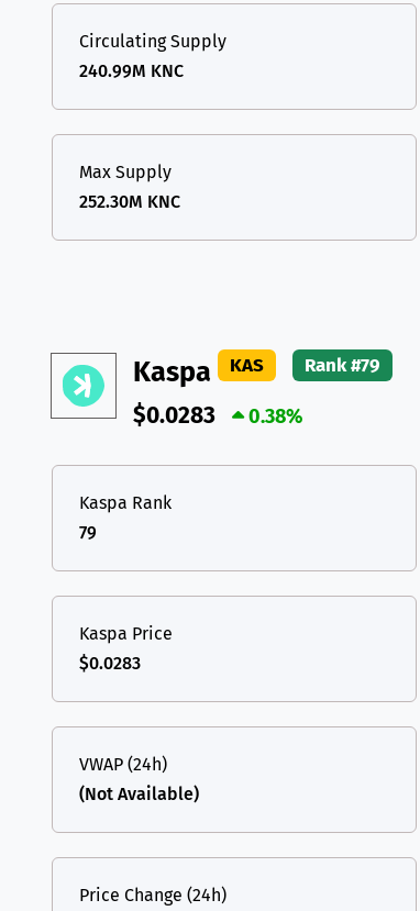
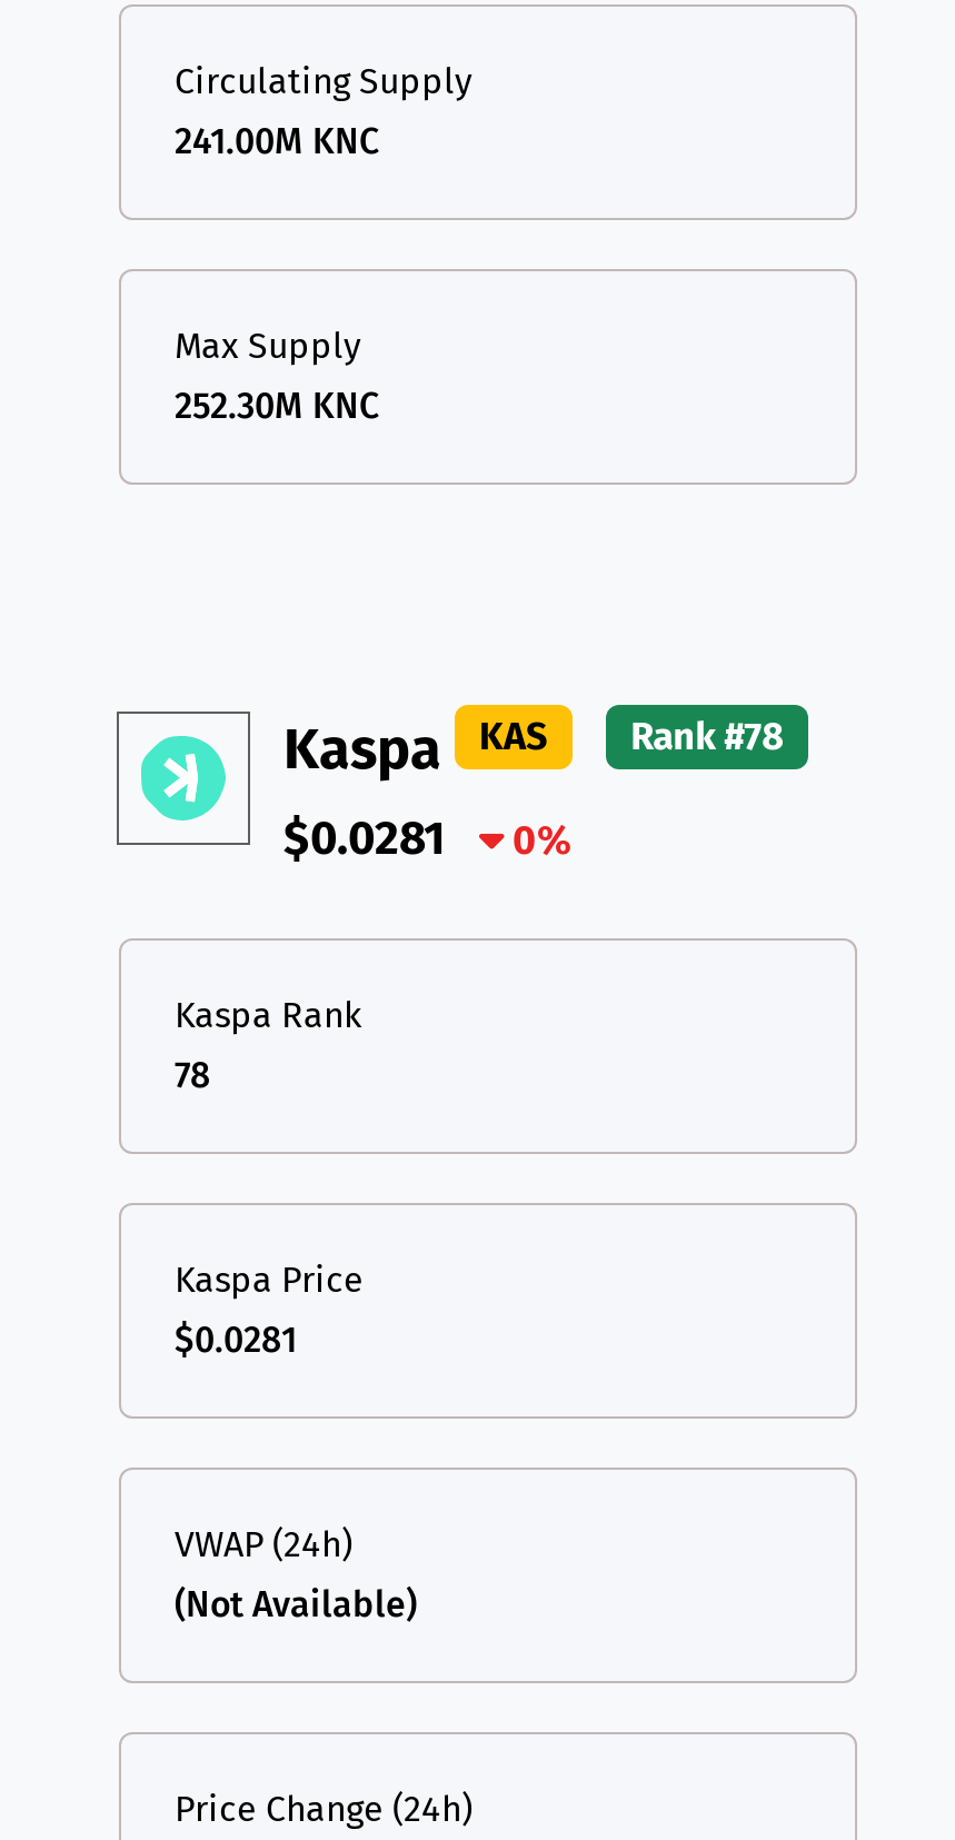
- 240.99M KNC
+ 241.00M KNC

- Kaspa KAS Rank #79
+ Kaspa KAS Rank #78

- $0.0283
+ $0.0281

- 0.38%
+ 0%

- 79
+ 78

- $0.0283
+ $0.0281
